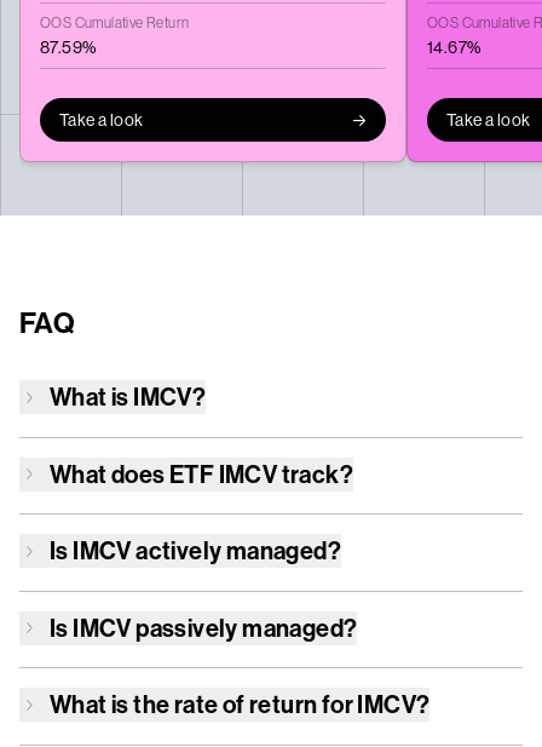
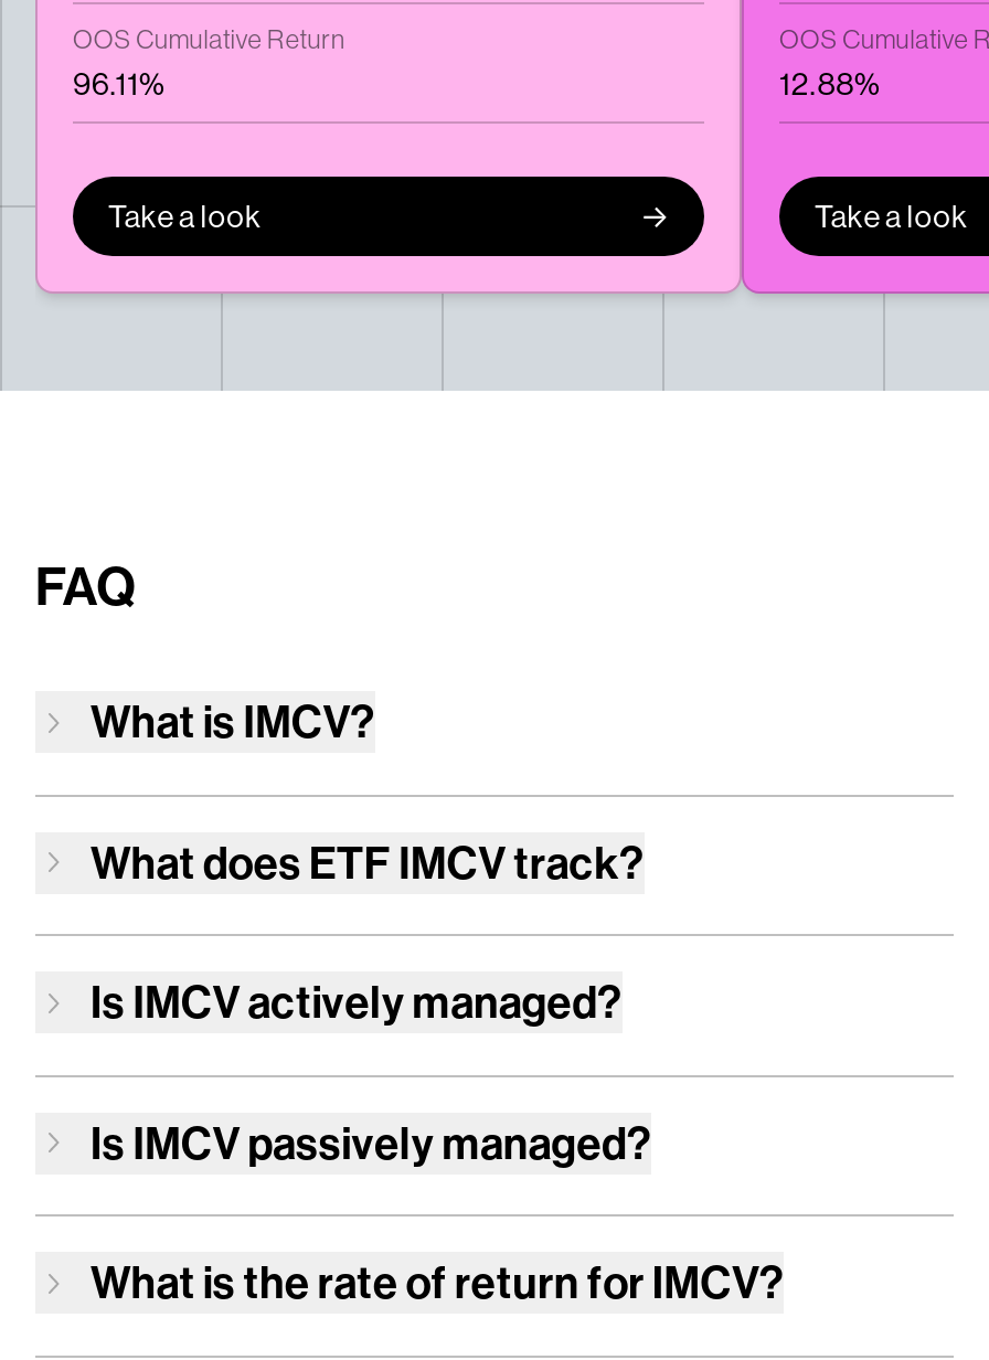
- 87.59%
+ 96.11%

- 14.67%
+ 12.88%
